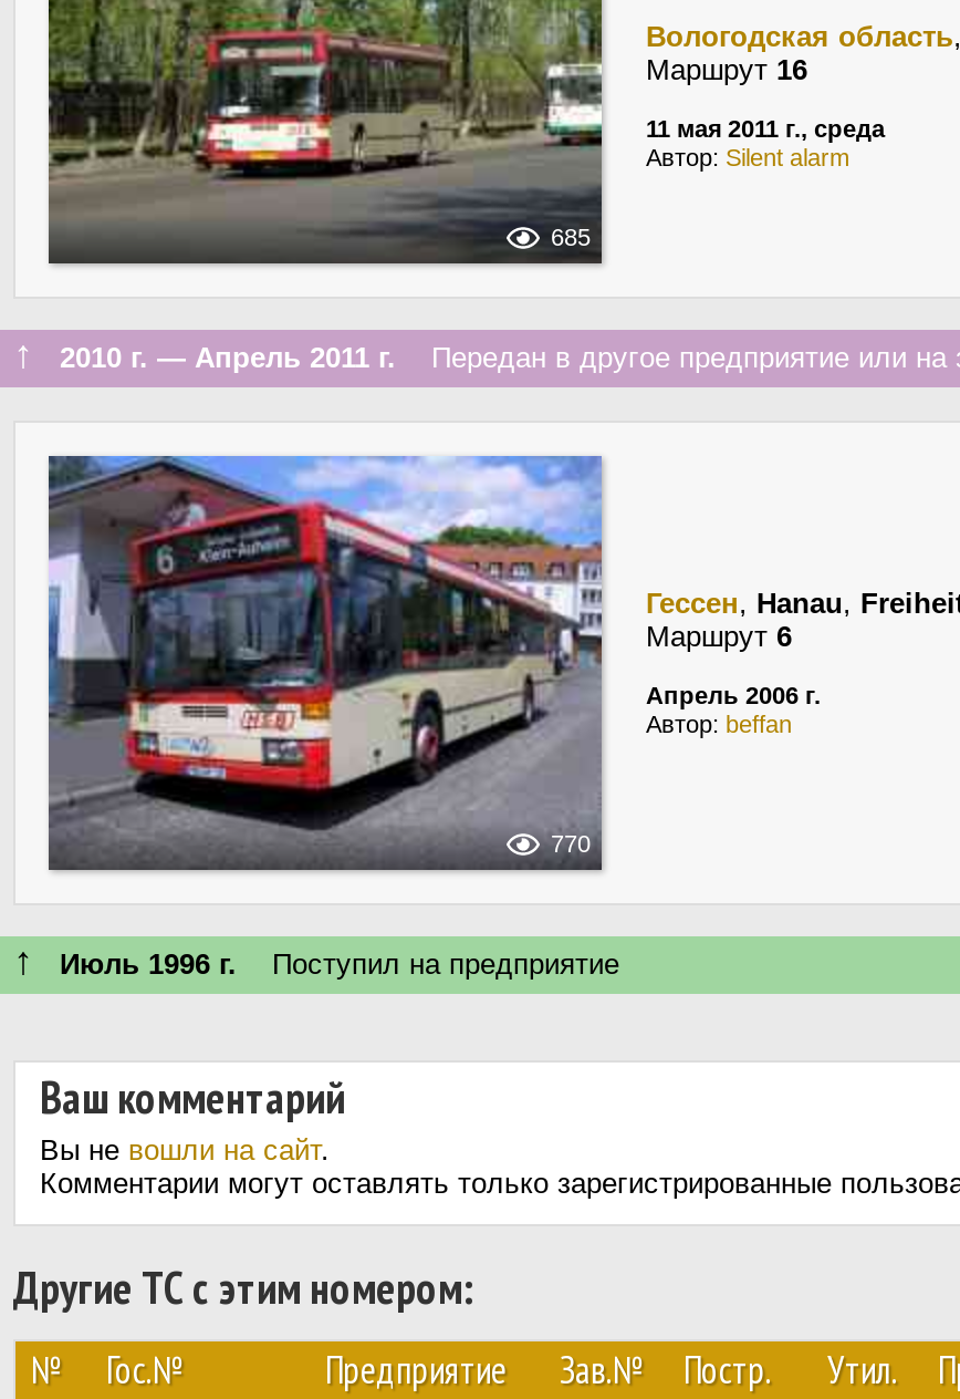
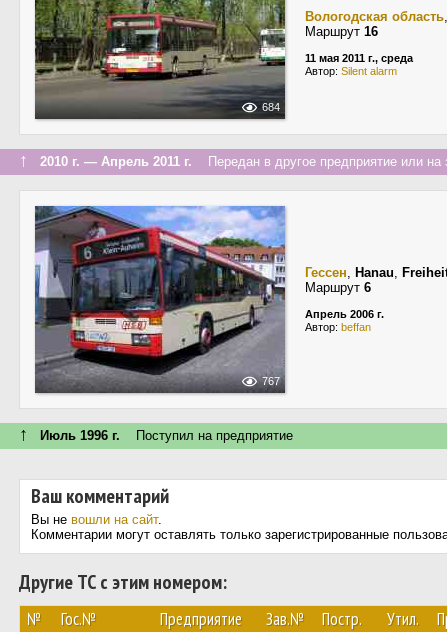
- 685
+ 684

- 770
+ 767
